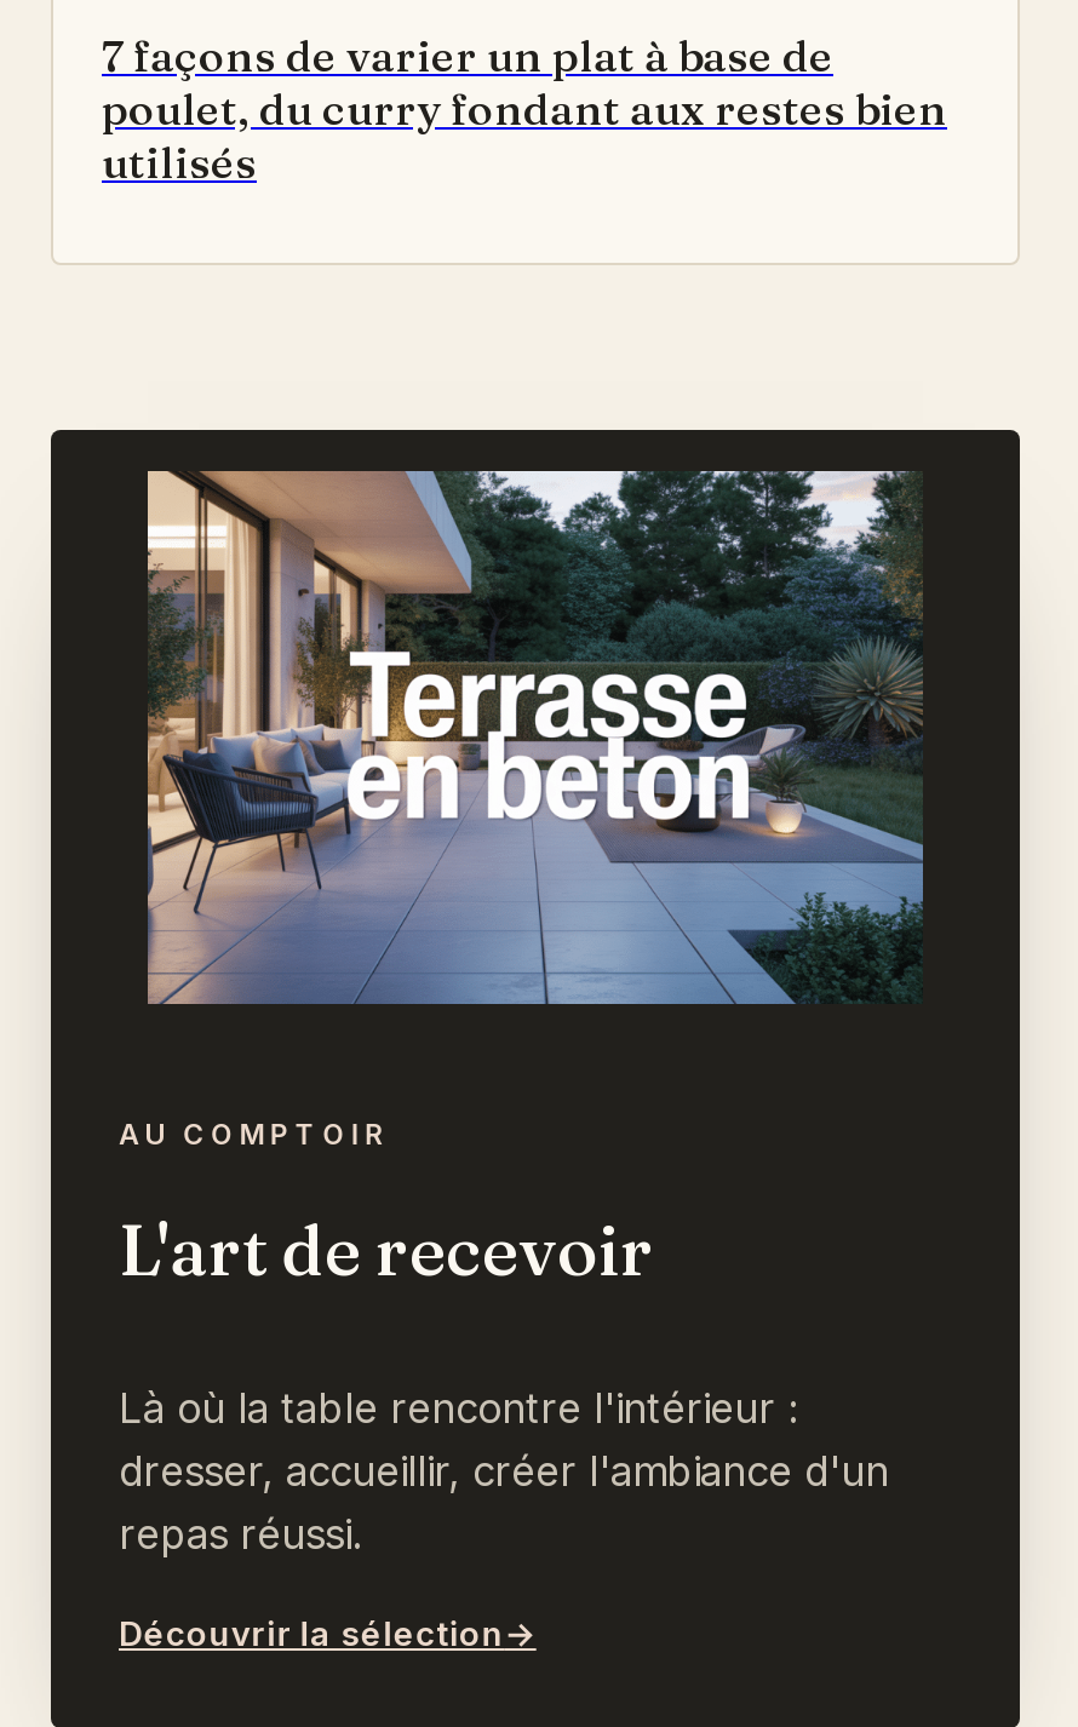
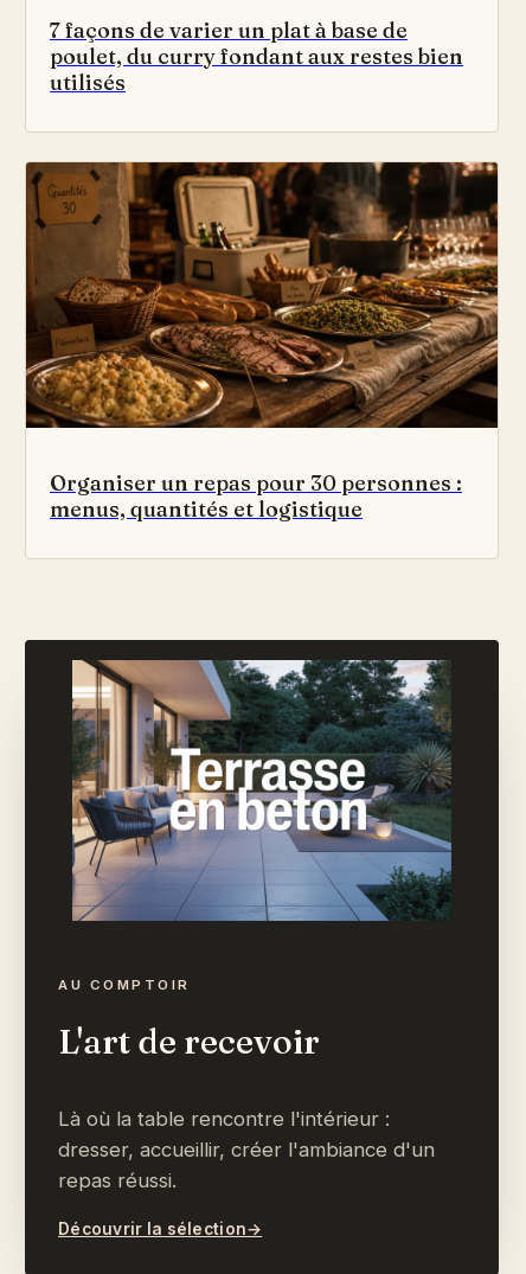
+ [image]
+ Organiser un repas pour 30 personnes :
+ menus, quantités et logistique
